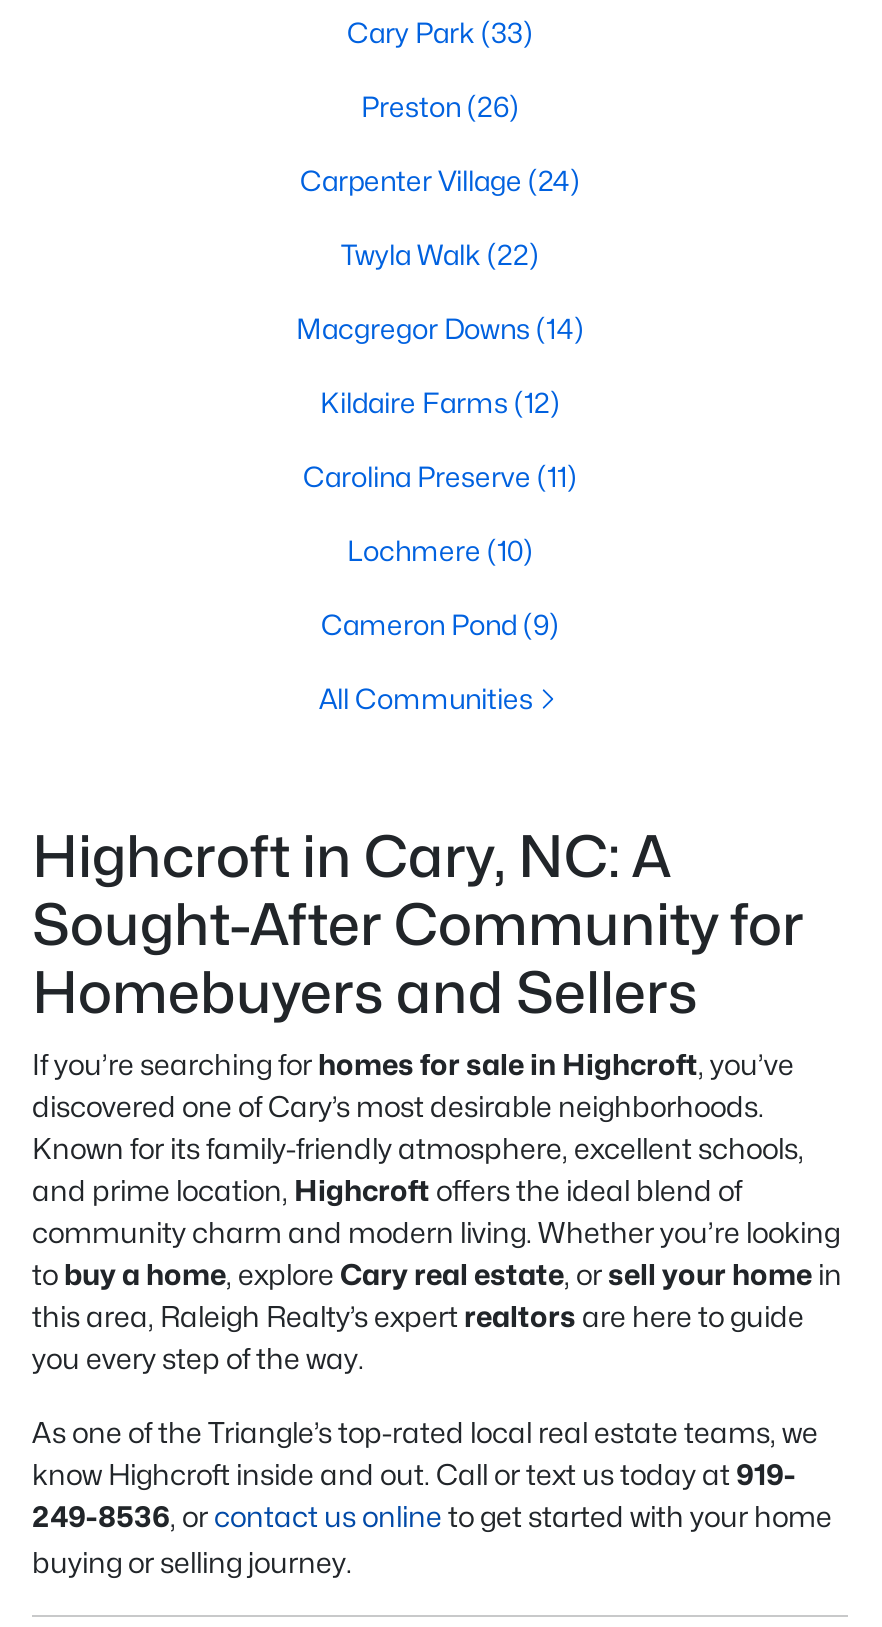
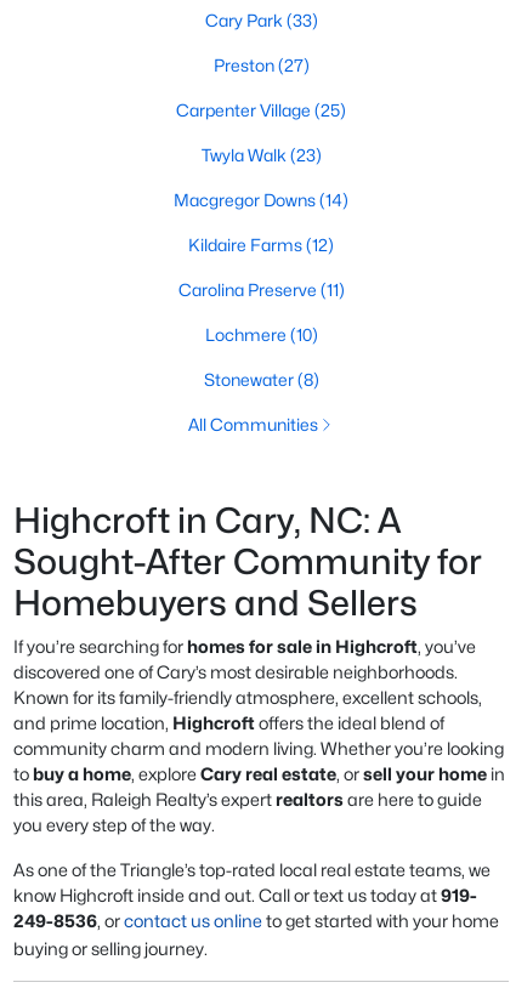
- Preston (26)
+ Preston (27)

- Carpenter Village (24)
+ Carpenter Village (25)

- Twyla Walk (22)
+ Twyla Walk (23)

- Cameron Pond (9)
+ Stonewater (8)
